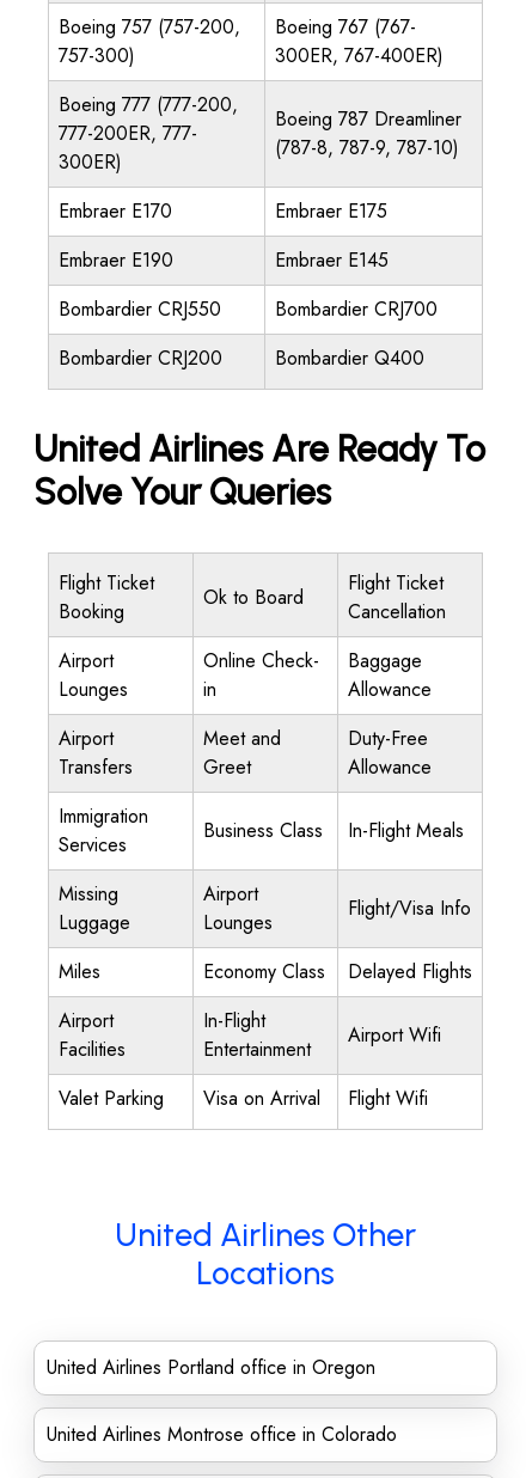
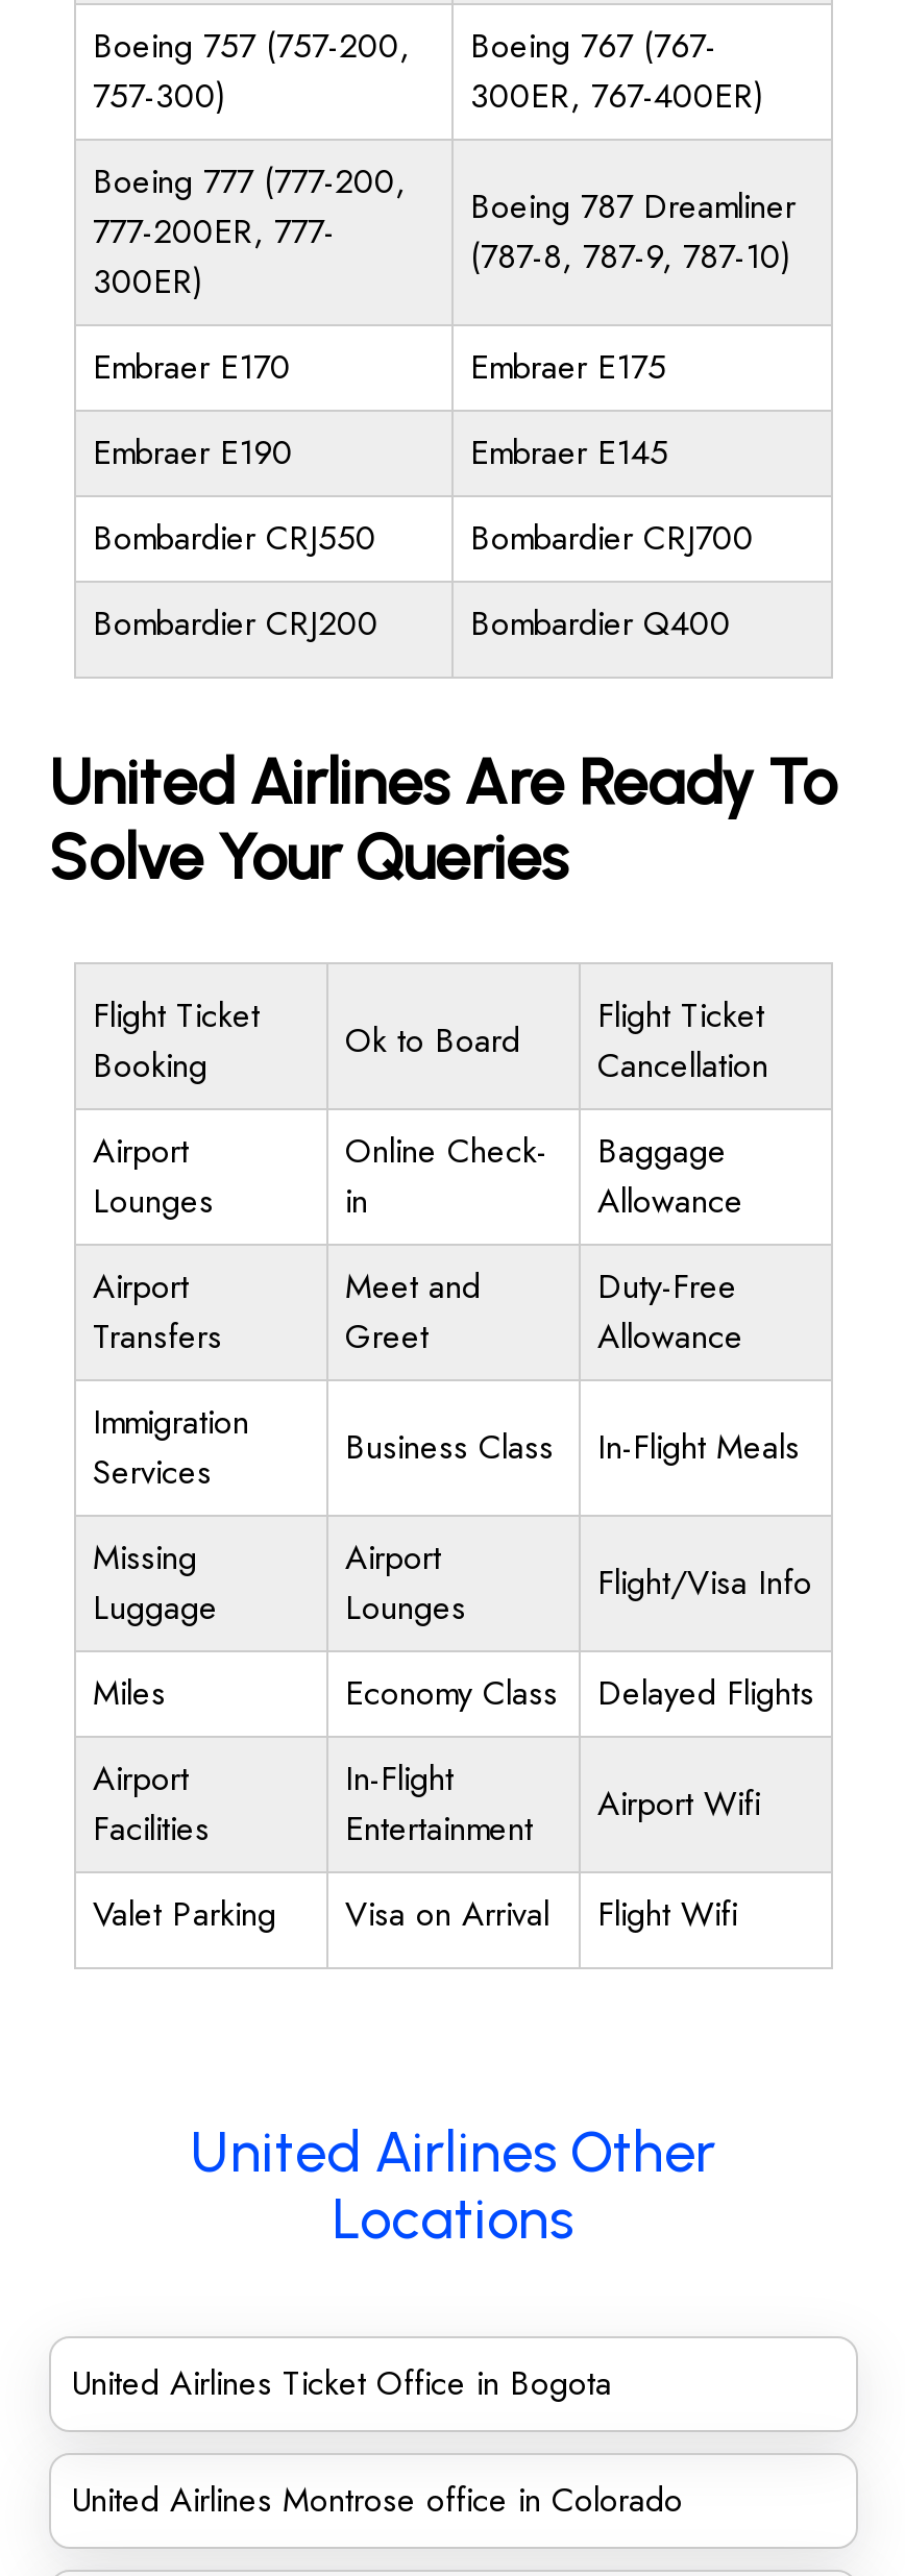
- United Airlines Portland office in Oregon
+ United Airlines Ticket Office in Bogota
